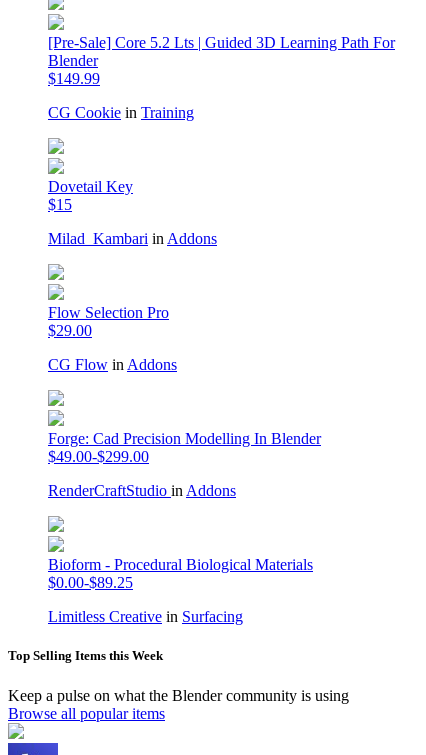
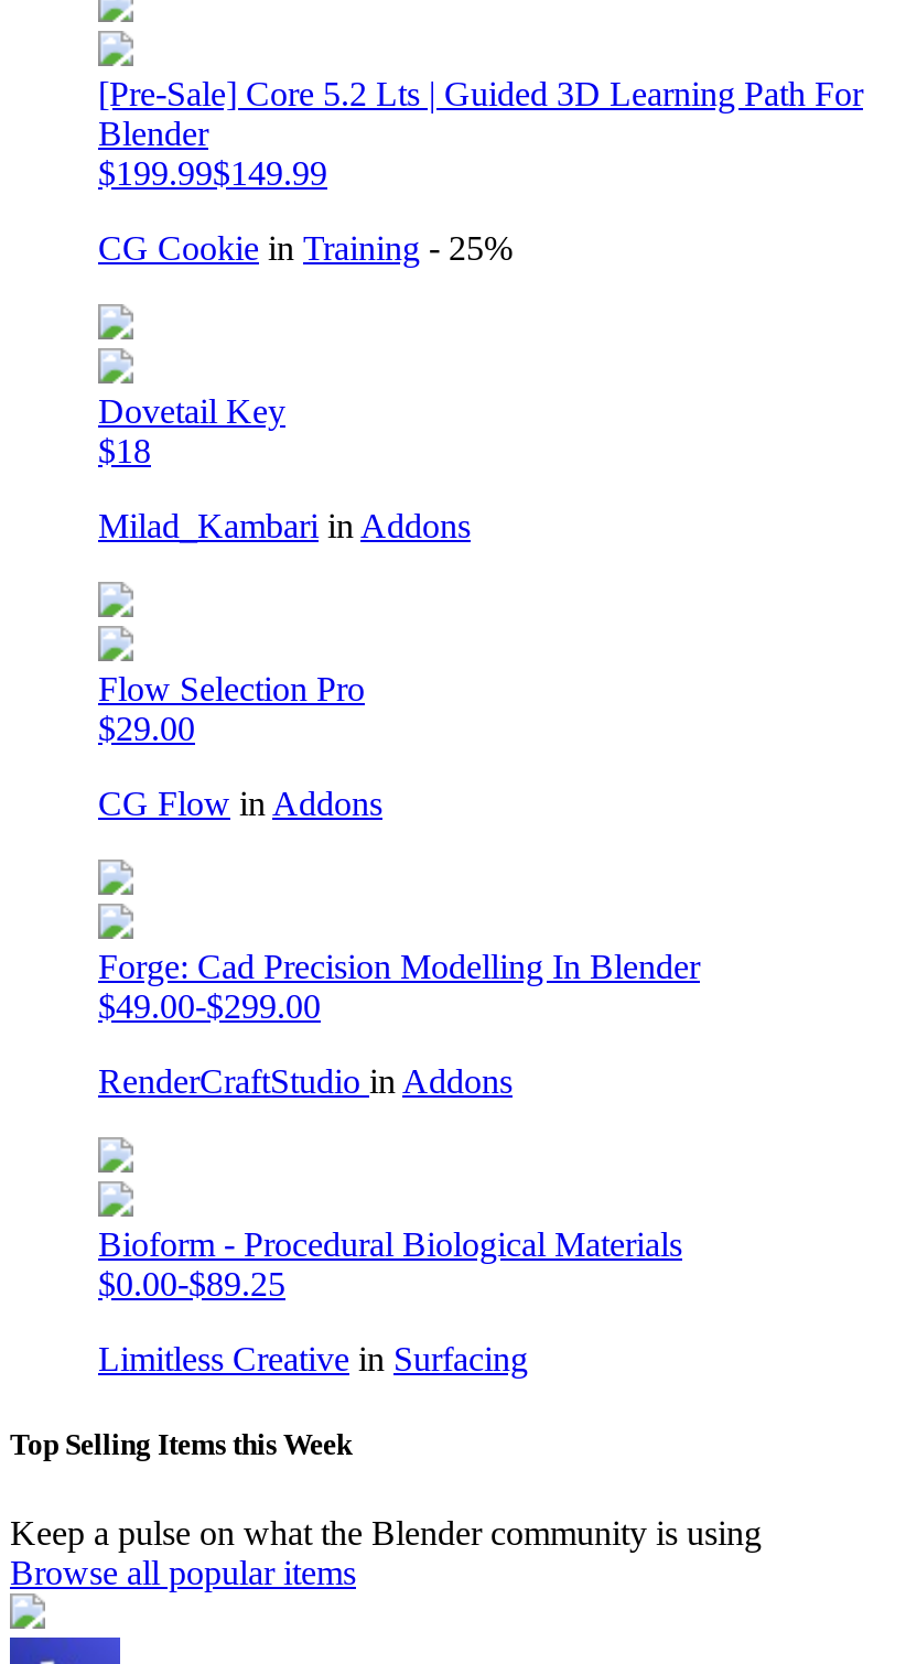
- $149.99
+ $199.99$149.99

- CG Cookie in Training
+ CG Cookie in Training - 25%

- $15
+ $18
